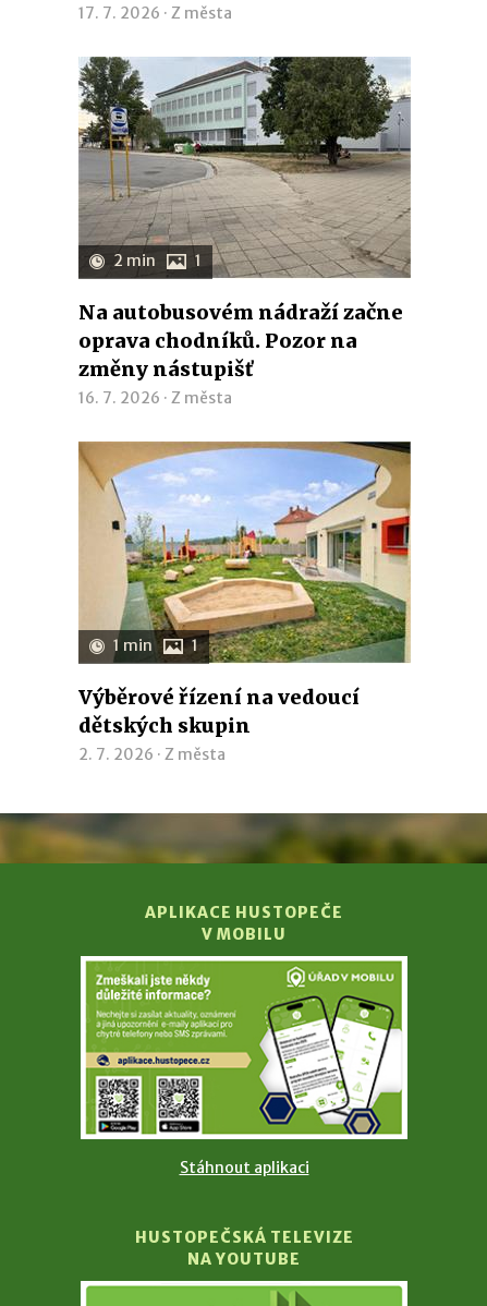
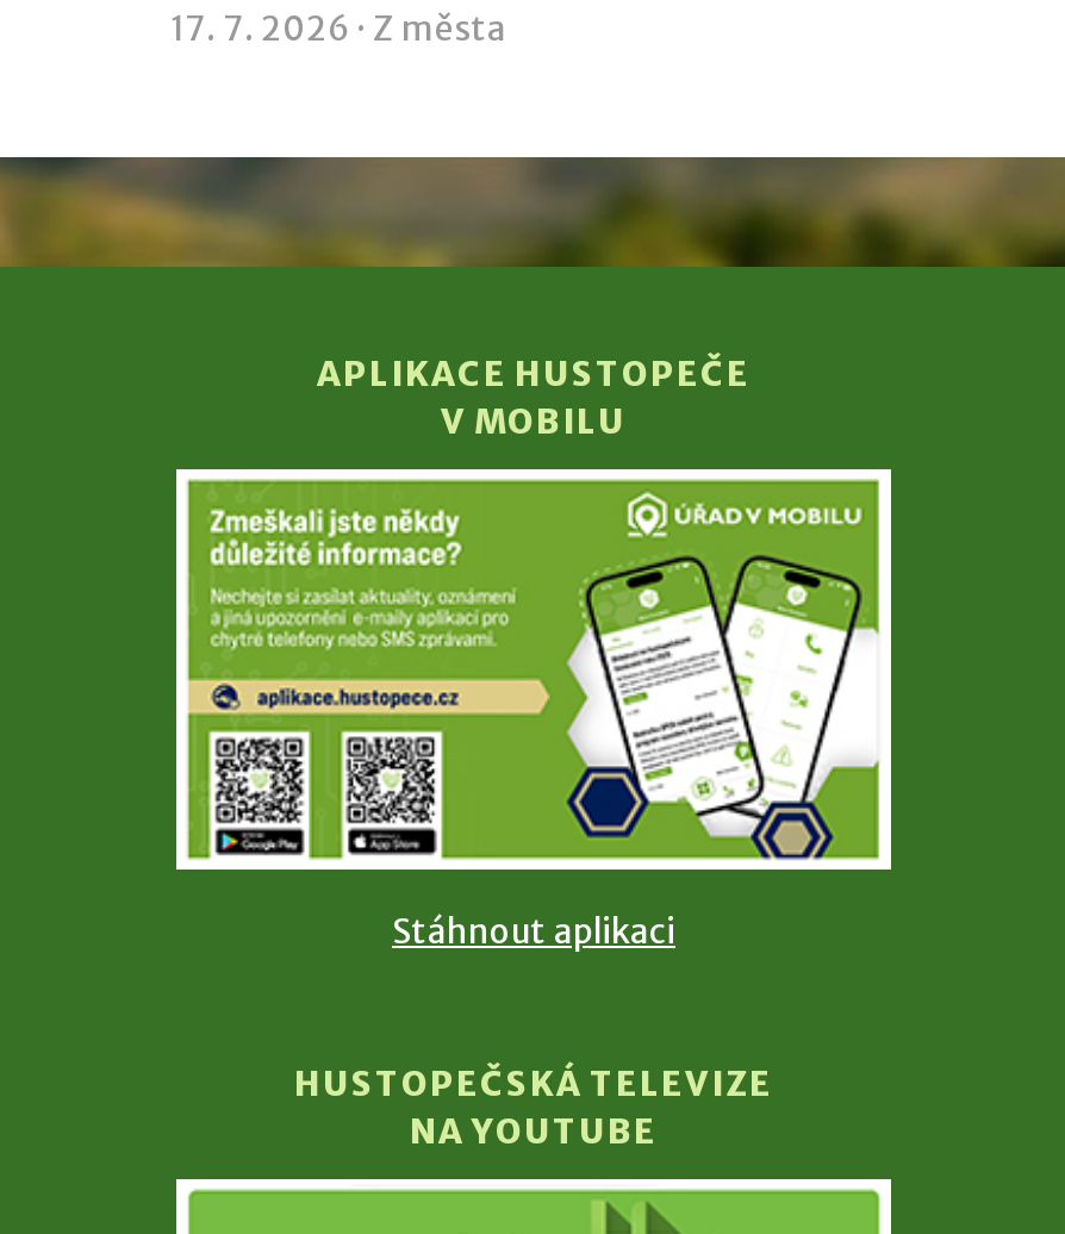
- [image]
- 2 min
- 1
- Na autobusovém nádraží začne
- oprava chodníků. Pozor na
- změny nástupišť
- 16. 7. 2026 · Z města

- [image]
- 1 min
- 1
- Výběrové řízení na vedoucí
- dětských skupin
- 2. 7. 2026 · Z města
